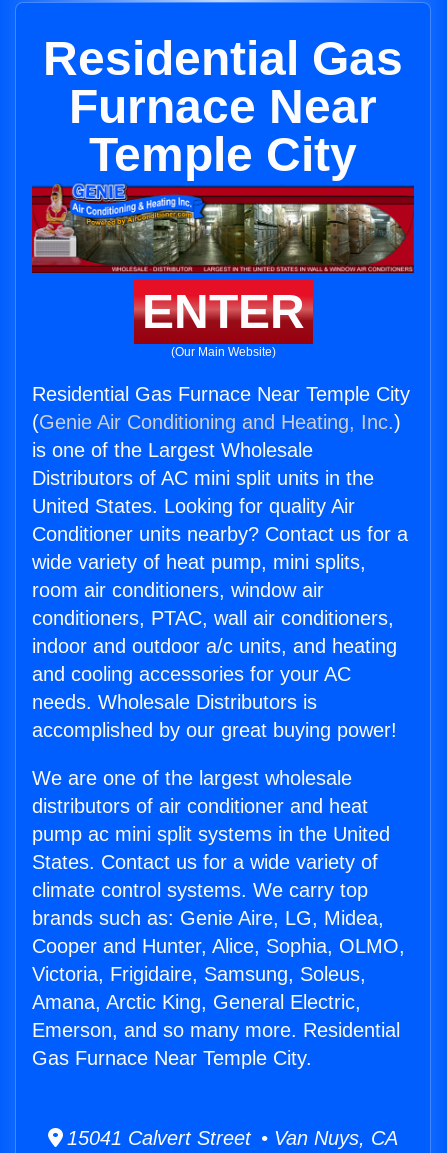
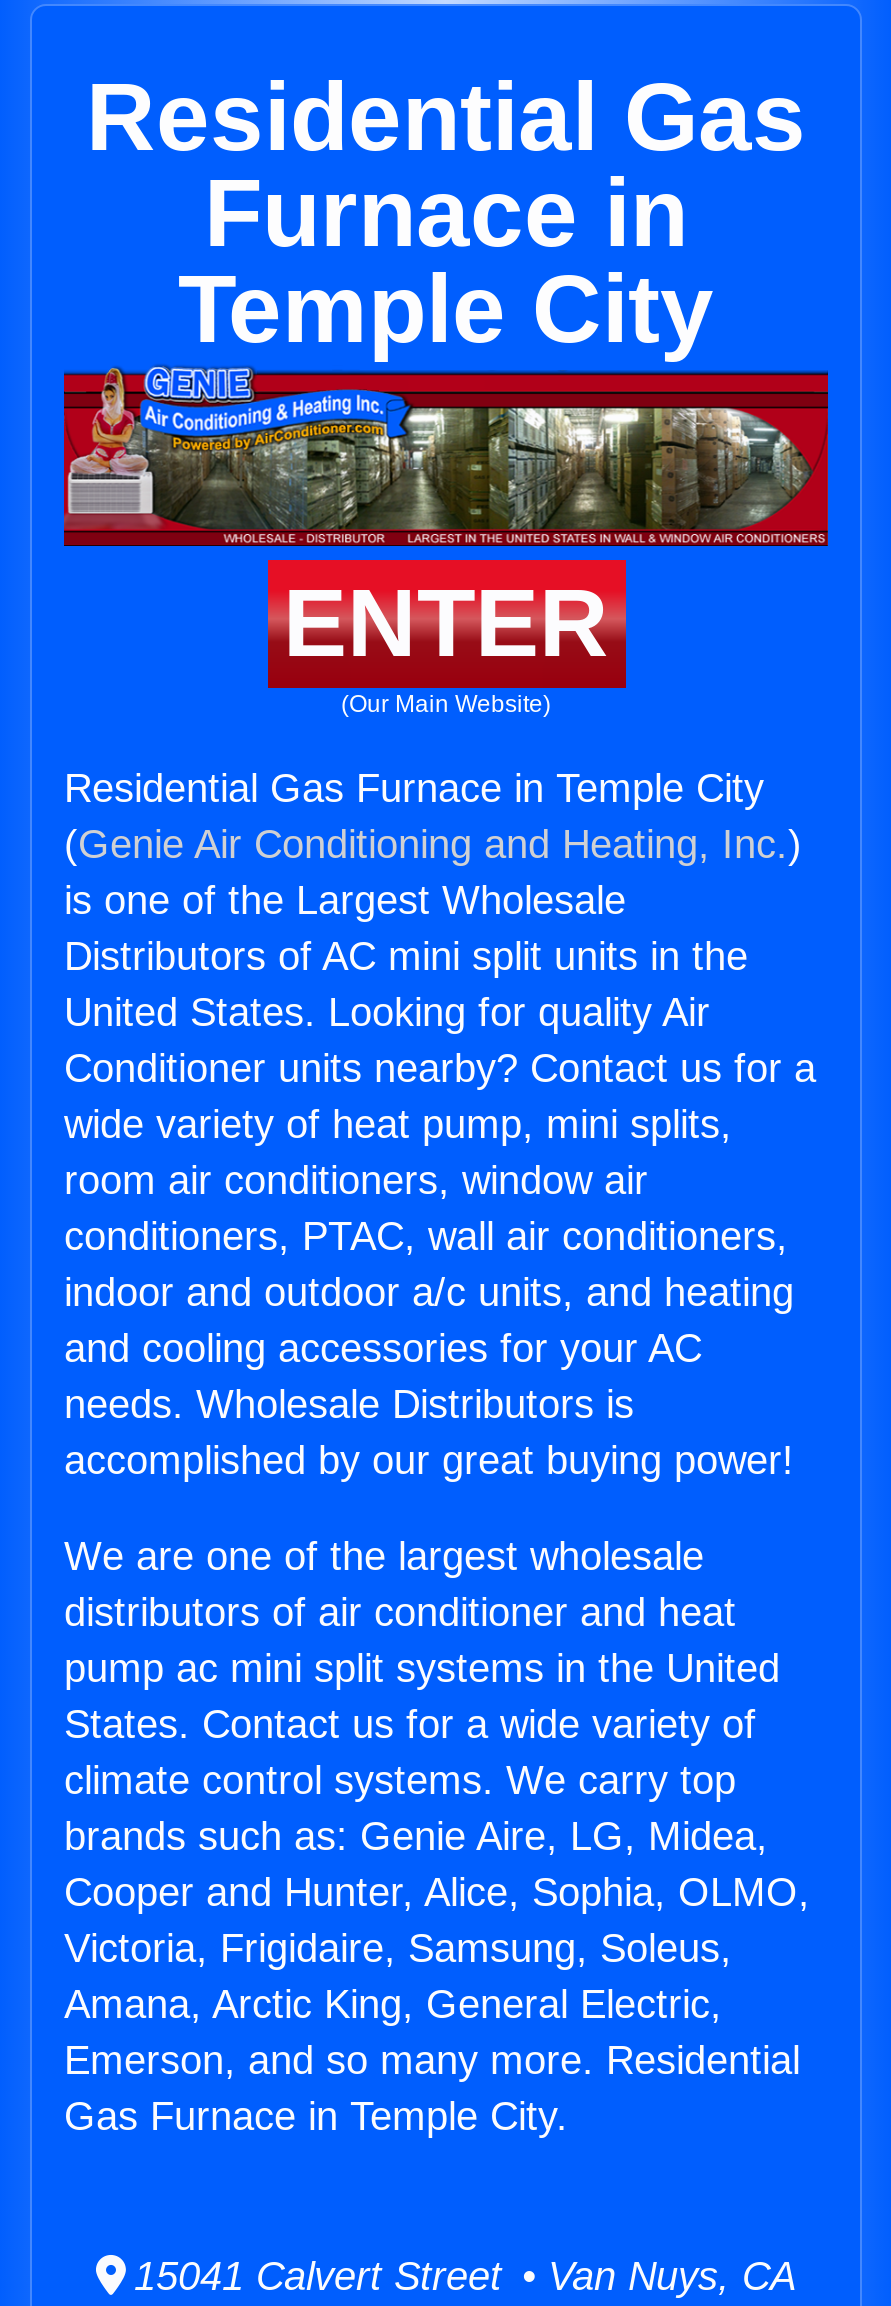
- Furnace Near
+ Furnace in

- Residential Gas Furnace Near Temple City
+ Residential Gas Furnace in Temple City

- Gas Furnace Near Temple City.
+ Gas Furnace in Temple City.
